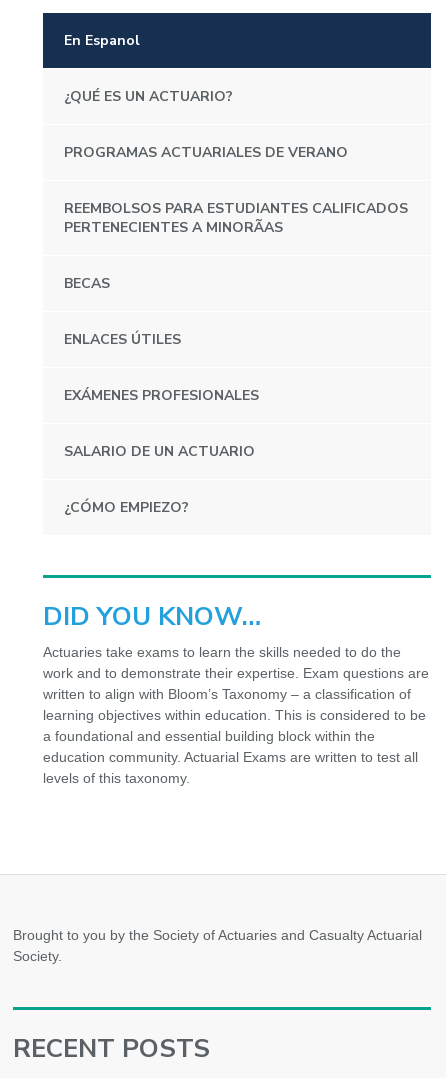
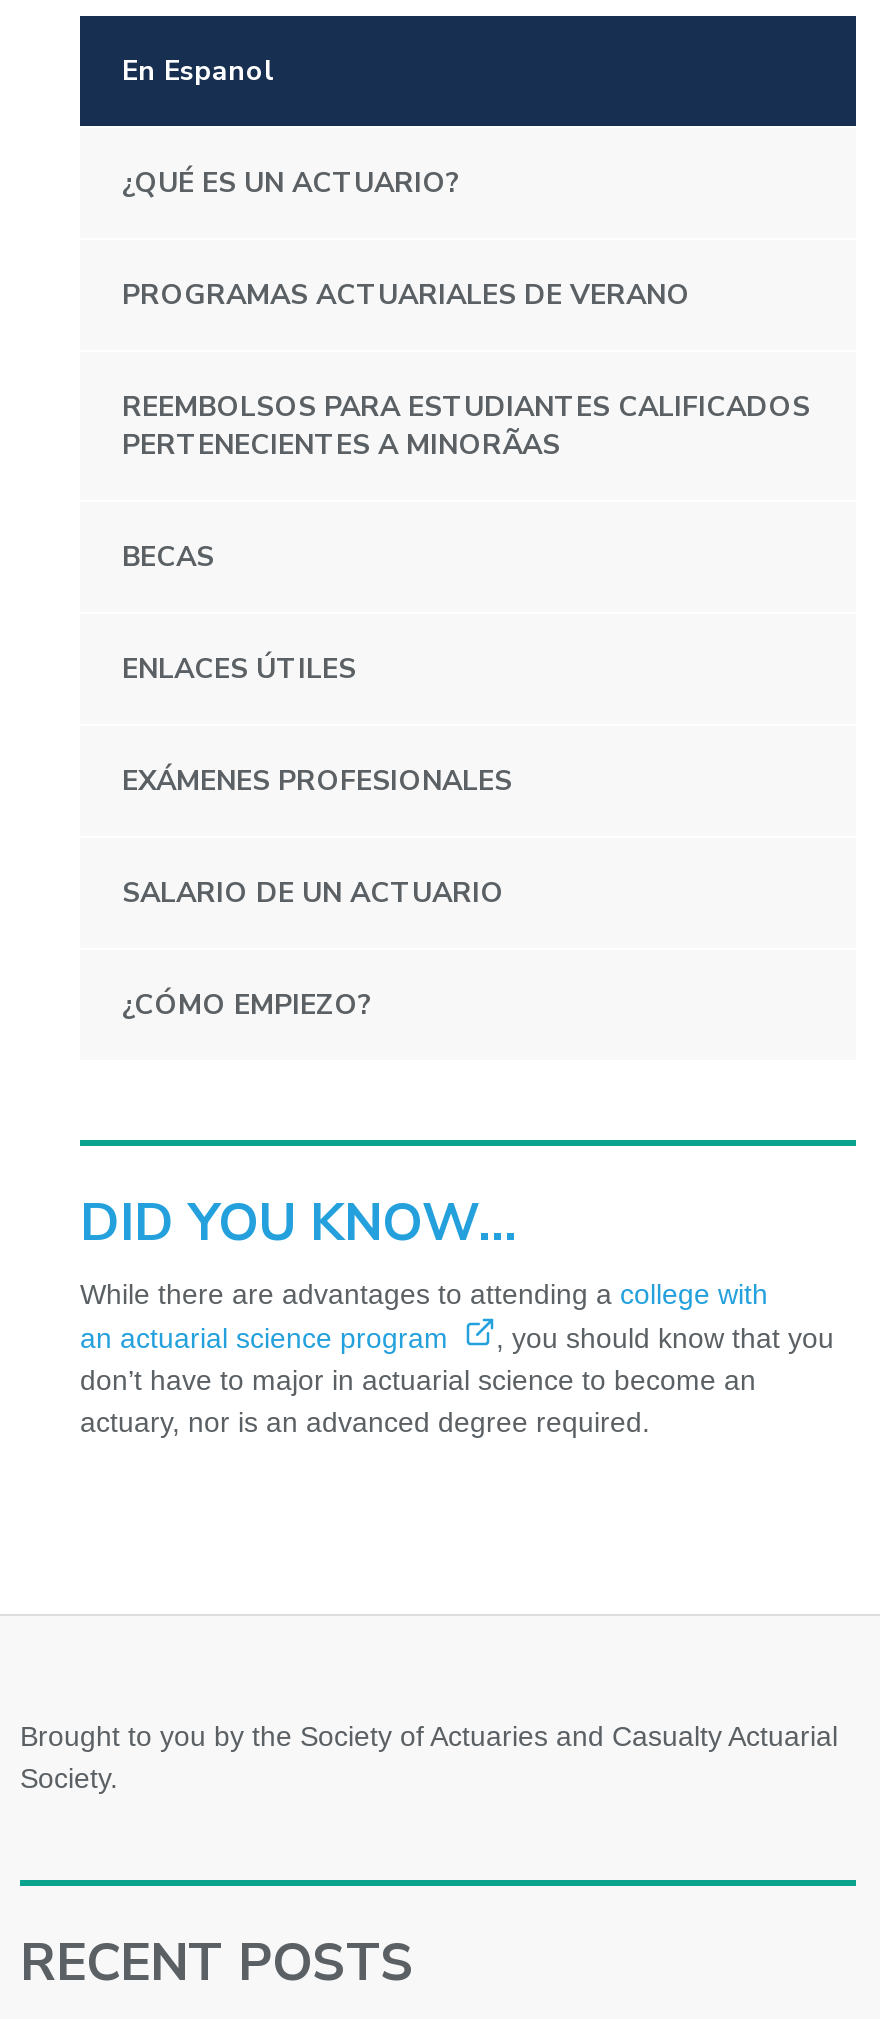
- Actuaries take exams to learn the skills needed to do the
- work and to demonstrate their expertise. Exam questions are
- written to align with Bloom’s Taxonomy – a classification of
- learning objectives within education. This is considered to be
- a foundational and essential building block within the
- education community. Actuarial Exams are written to test all
- levels of this taxonomy.
+ While there are advantages to attending a college with
+ an actuarial science program
+ , you should know that you
+ don’t have to major in actuarial science to become an
+ actuary, nor is an advanced degree required.
